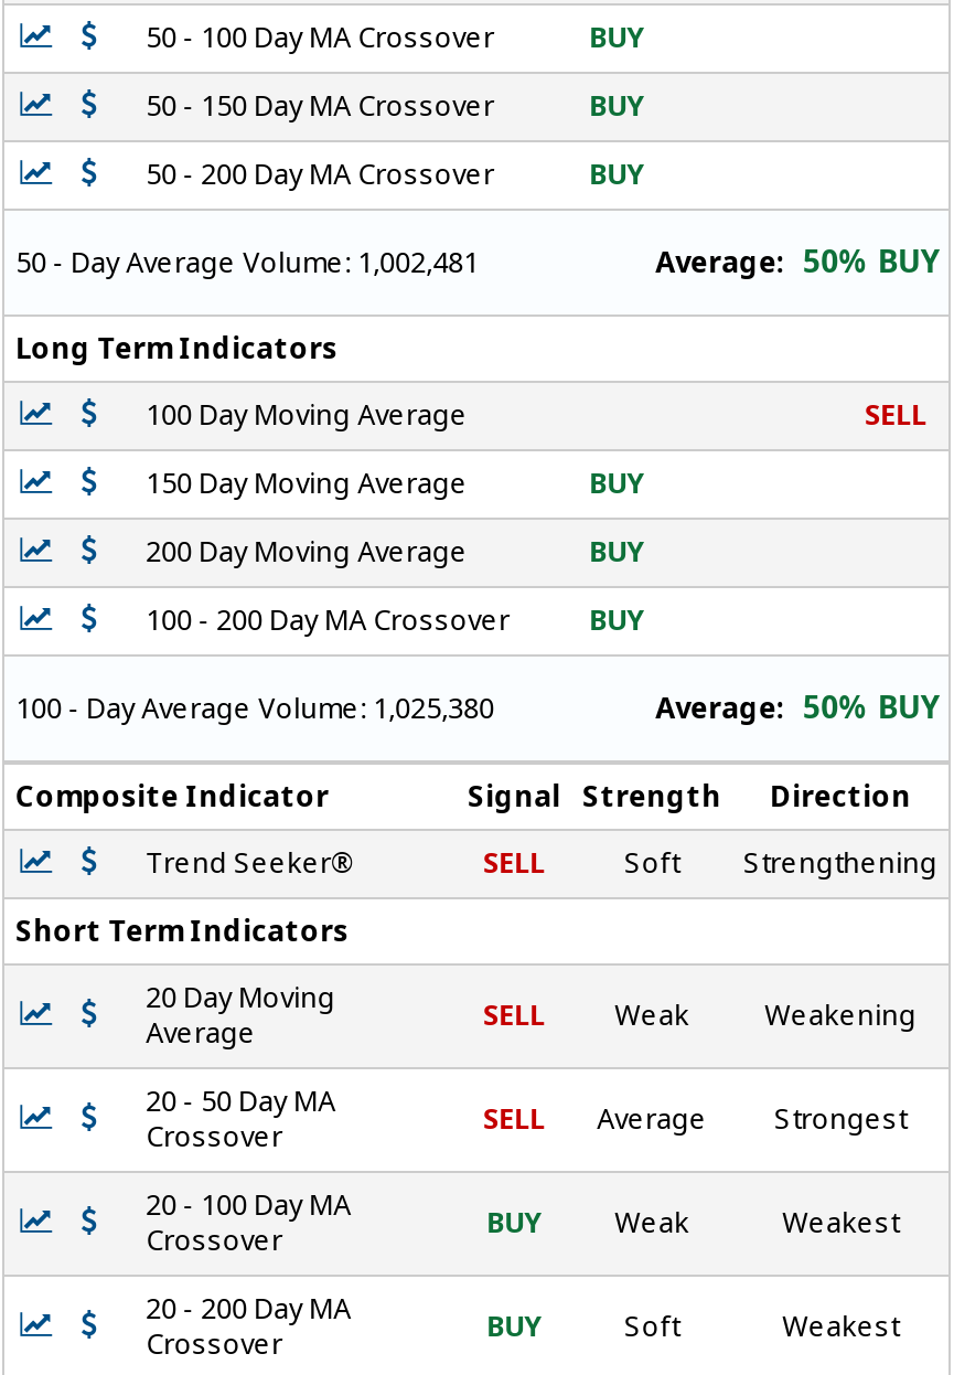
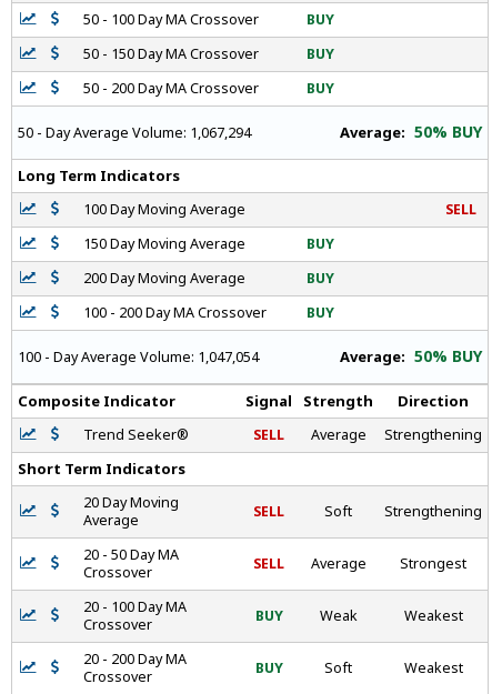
- 50 - Day Average Volume: 1,002,481
+ 50 - Day Average Volume: 1,067,294

- 100 - Day Average Volume: 1,025,380
+ 100 - Day Average Volume: 1,047,054

- Soft
+ Average

- Weak
- Weakening
+ Soft
+ Strengthening
